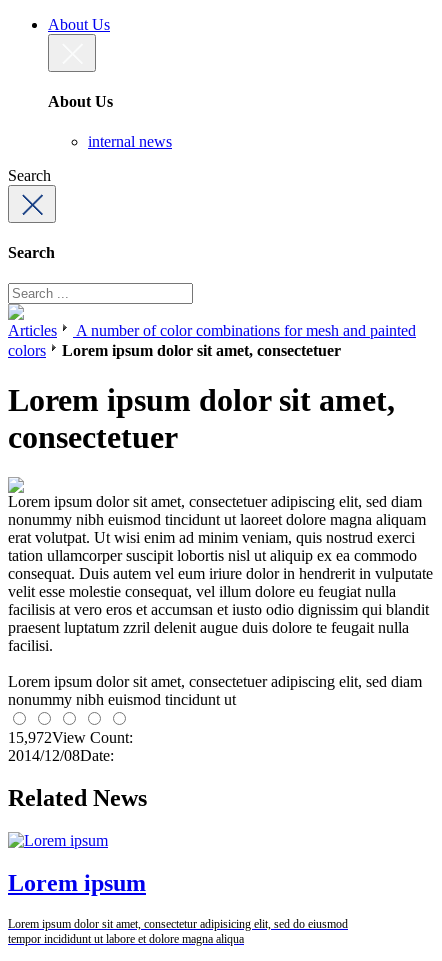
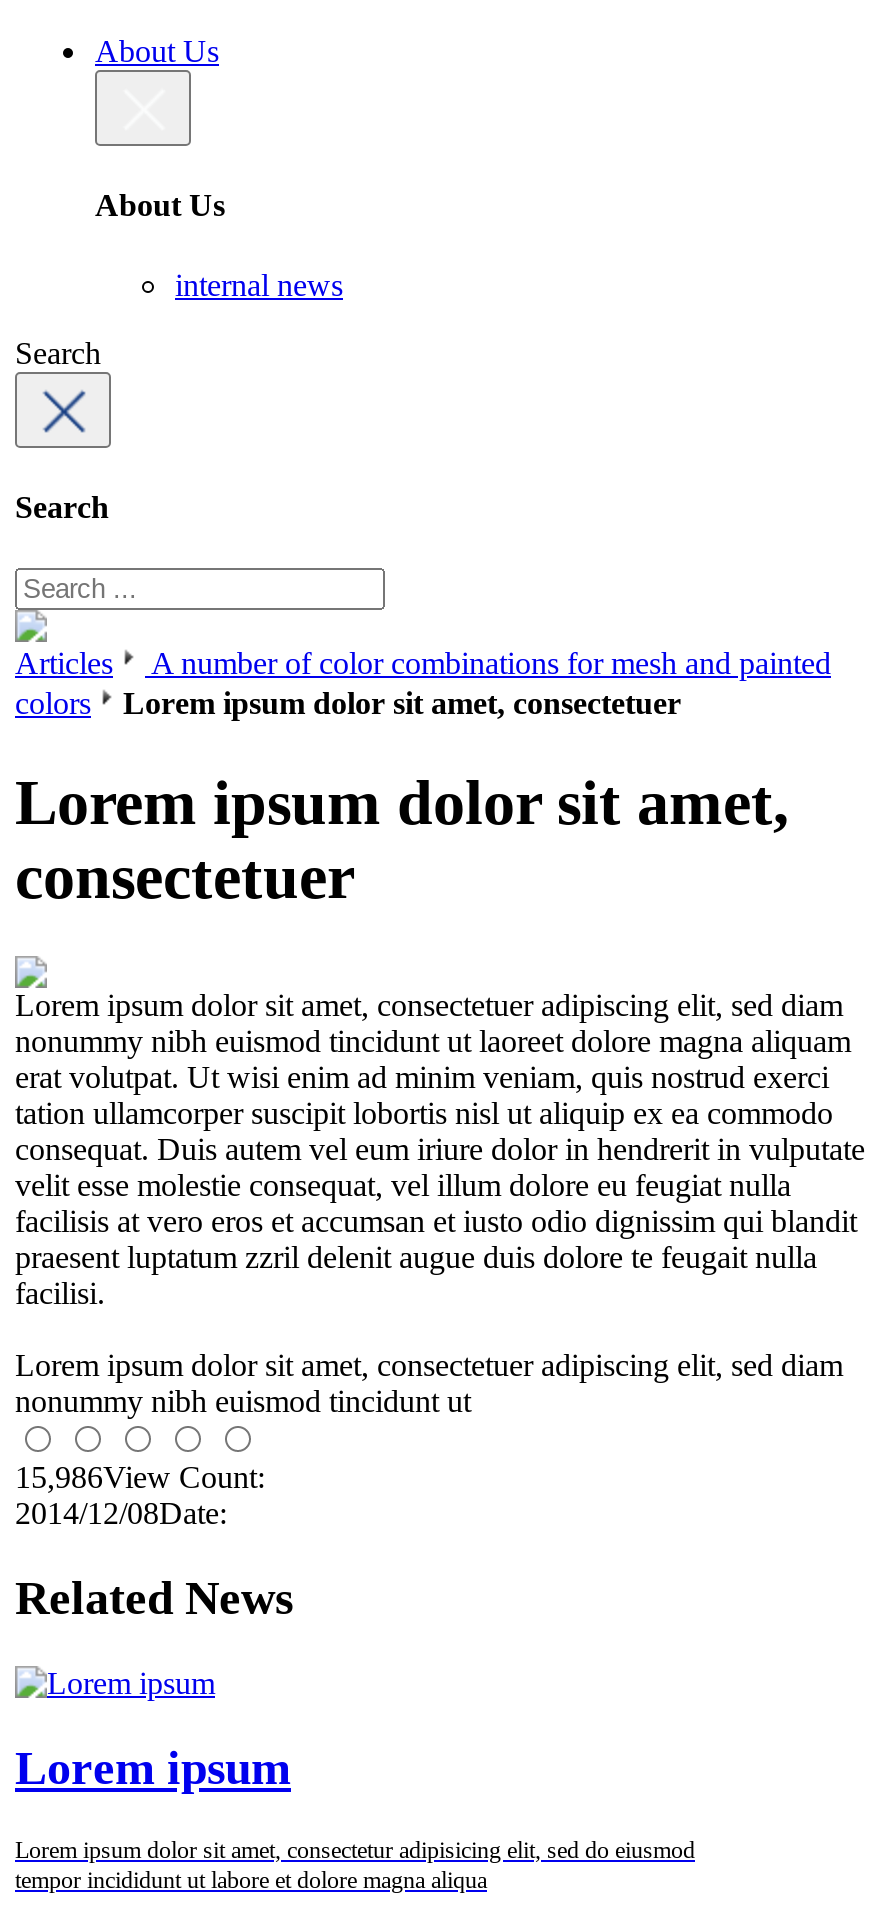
- 15,972View Count:
+ 15,986View Count:
